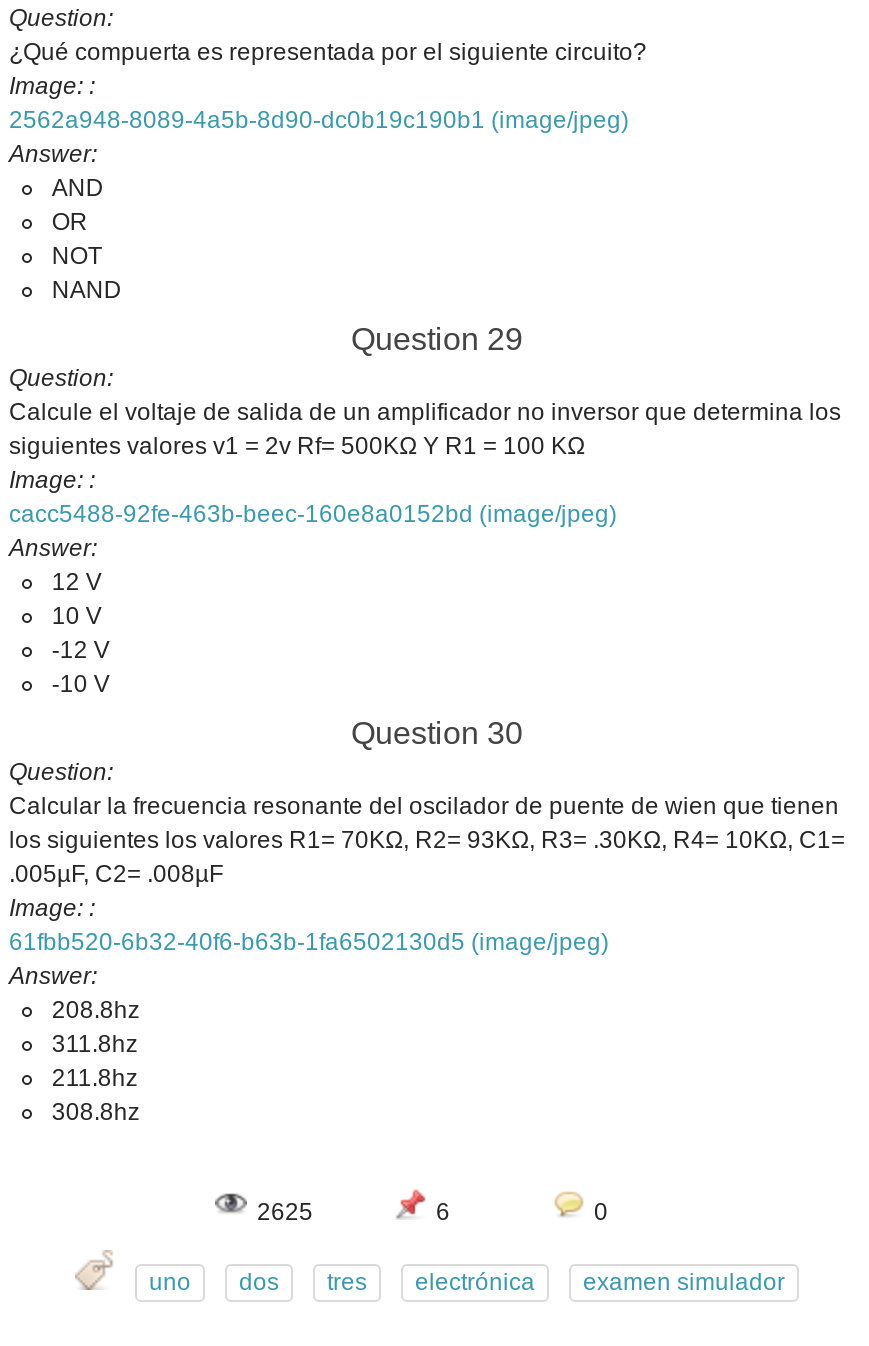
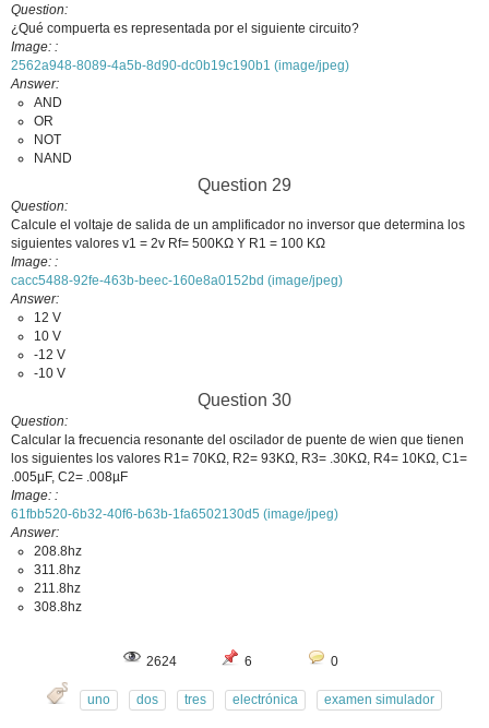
- 2625
+ 2624
